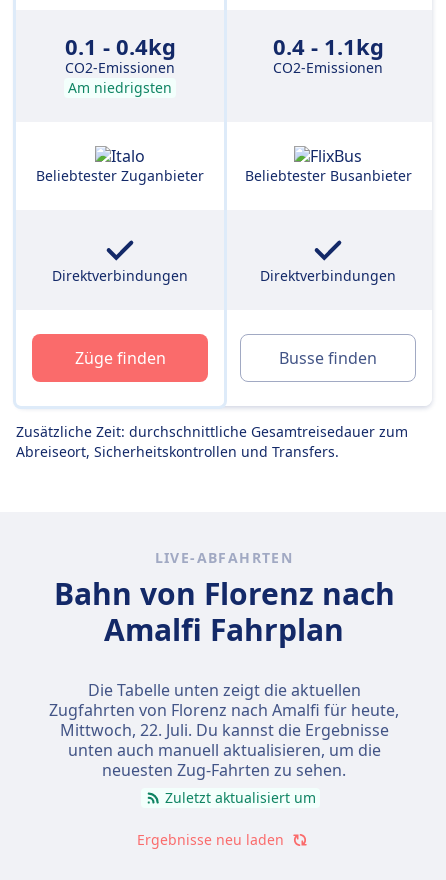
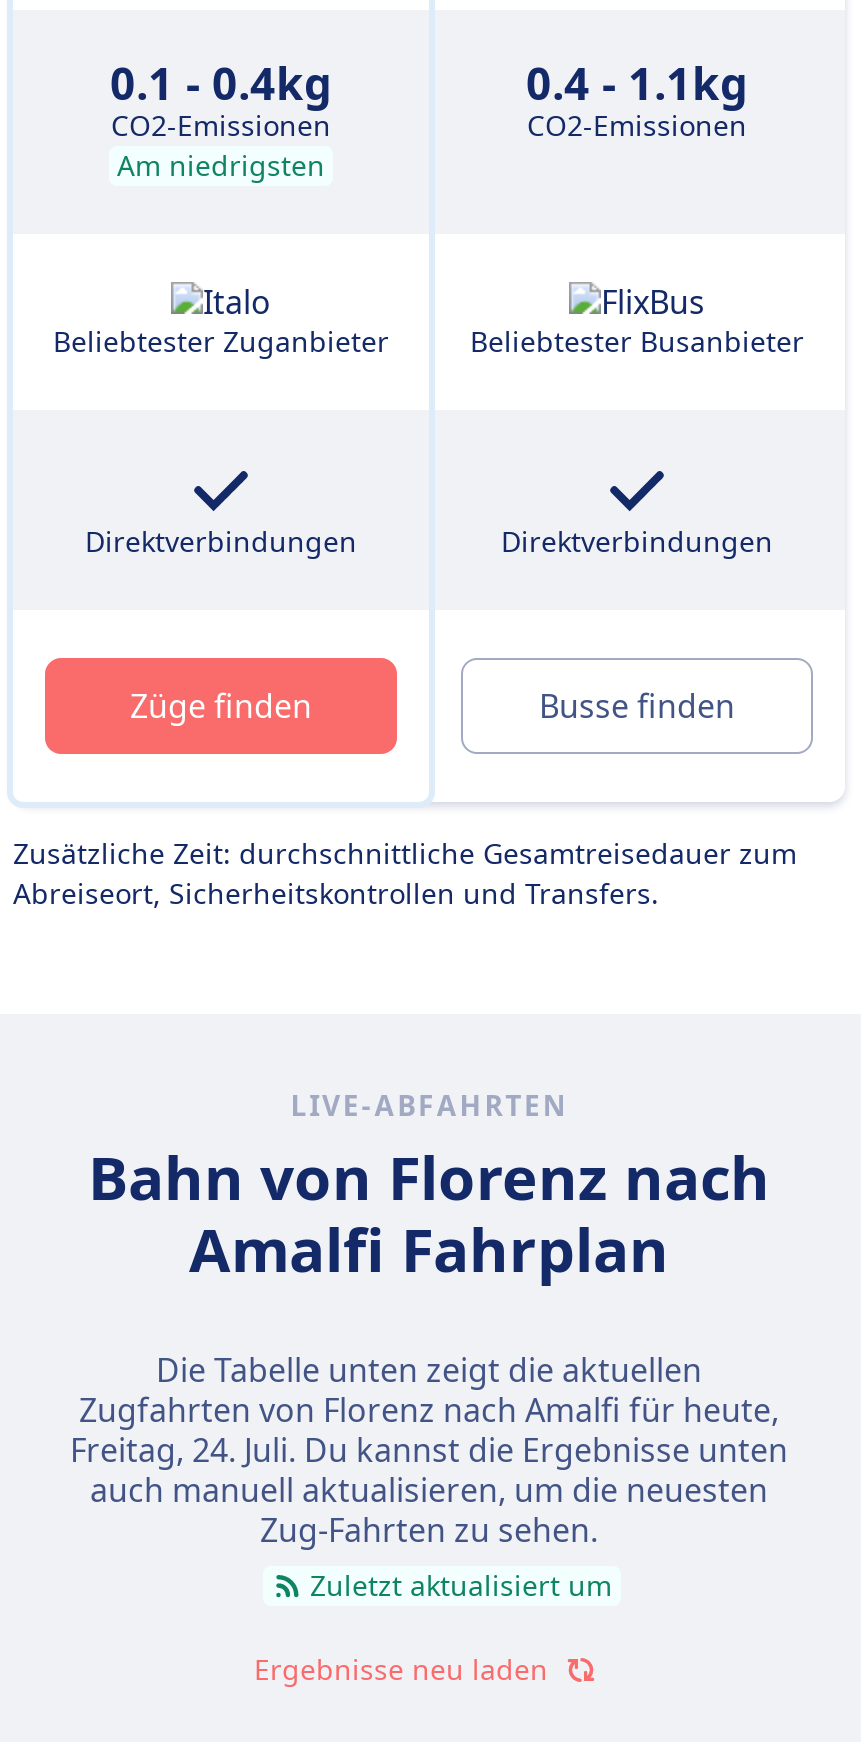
- Mittwoch, 22. Juli. Du kannst die Ergebnisse
- unten auch manuell aktualisieren, um die
- neuesten Zug-Fahrten zu sehen.
+ Freitag, 24. Juli. Du kannst die Ergebnisse unten
+ auch manuell aktualisieren, um die neuesten
+ Zug-Fahrten zu sehen.
